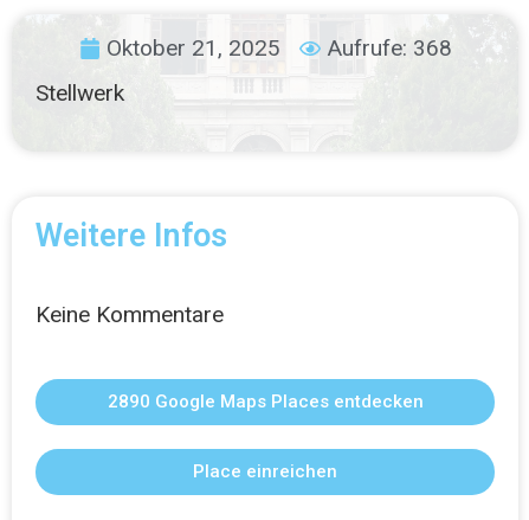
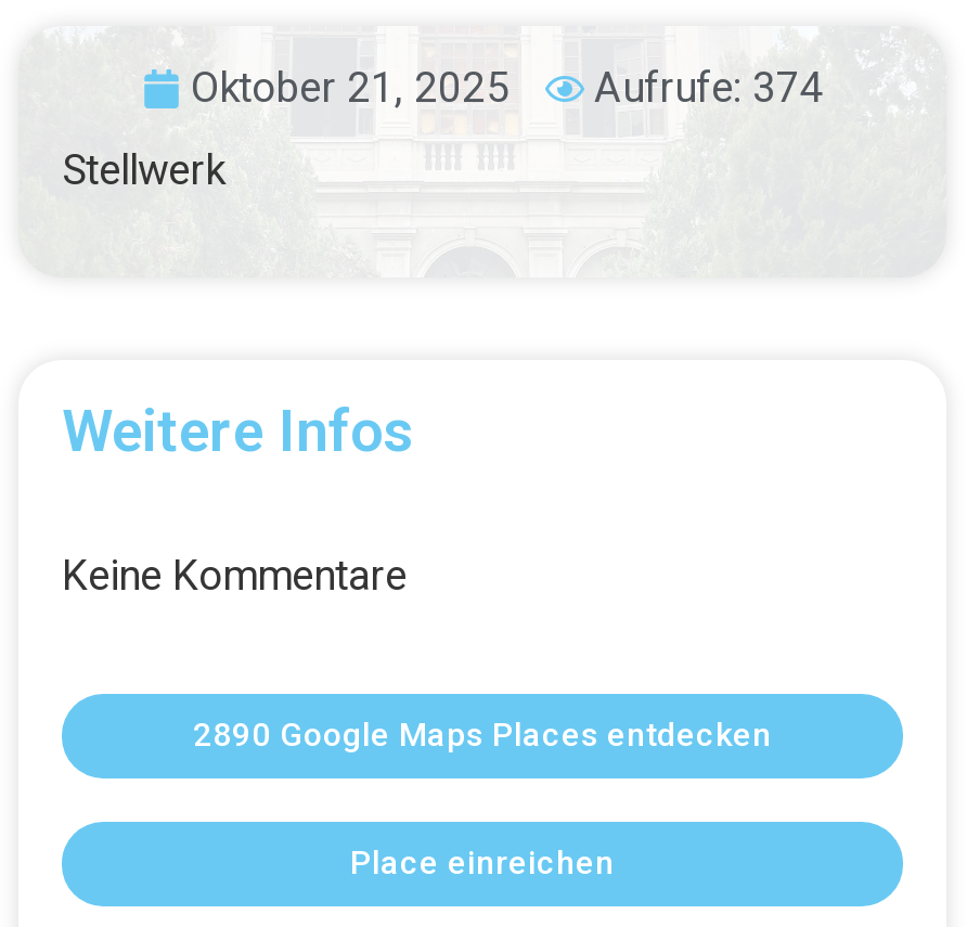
- Oktober 21, 2025 Aufrufe: 368
+ Oktober 21, 2025 Aufrufe: 374
